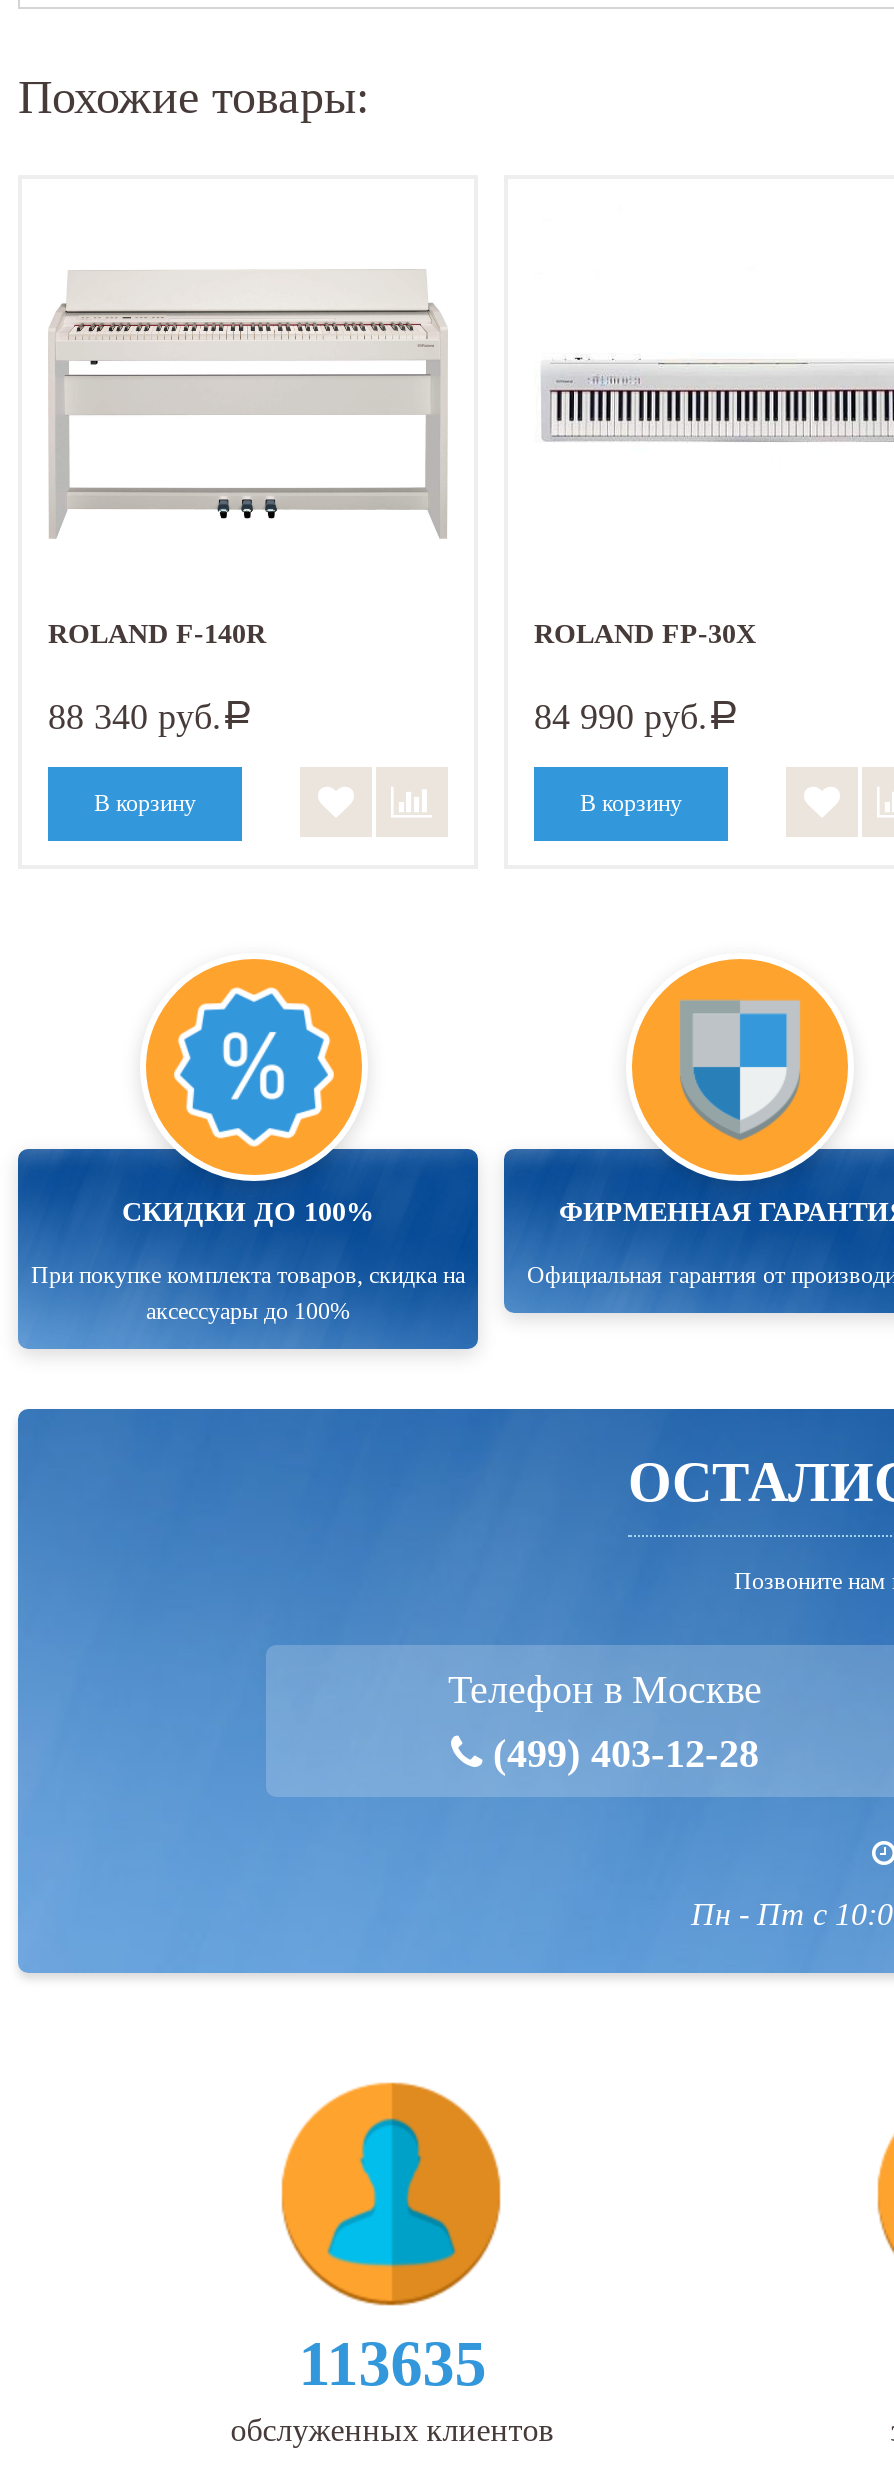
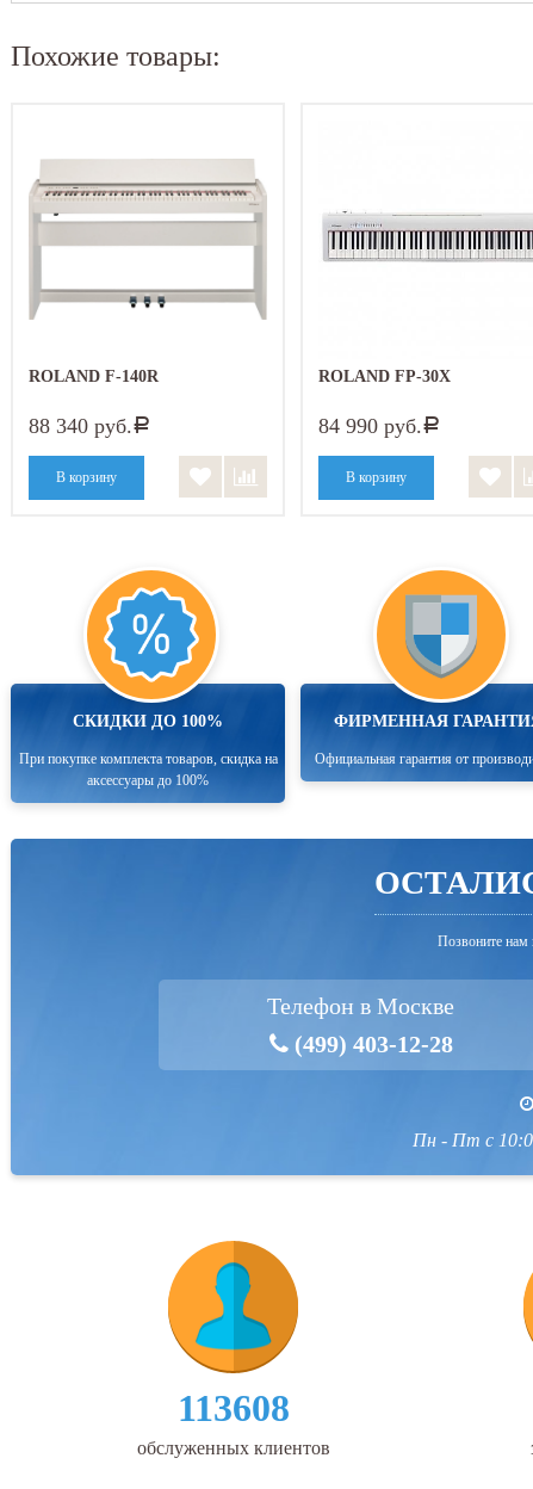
- 113635
+ 113608
